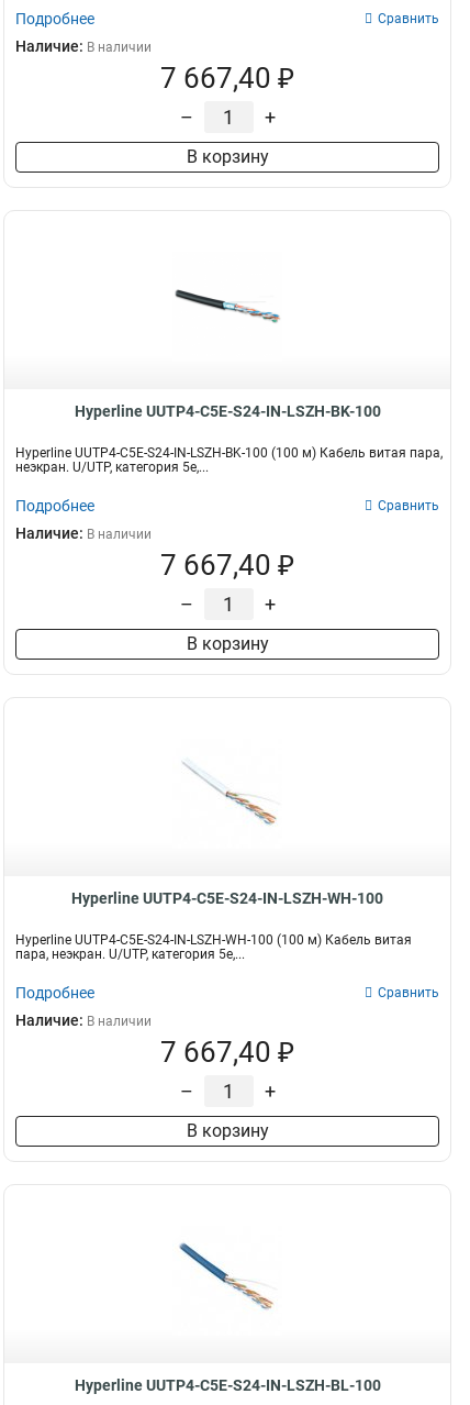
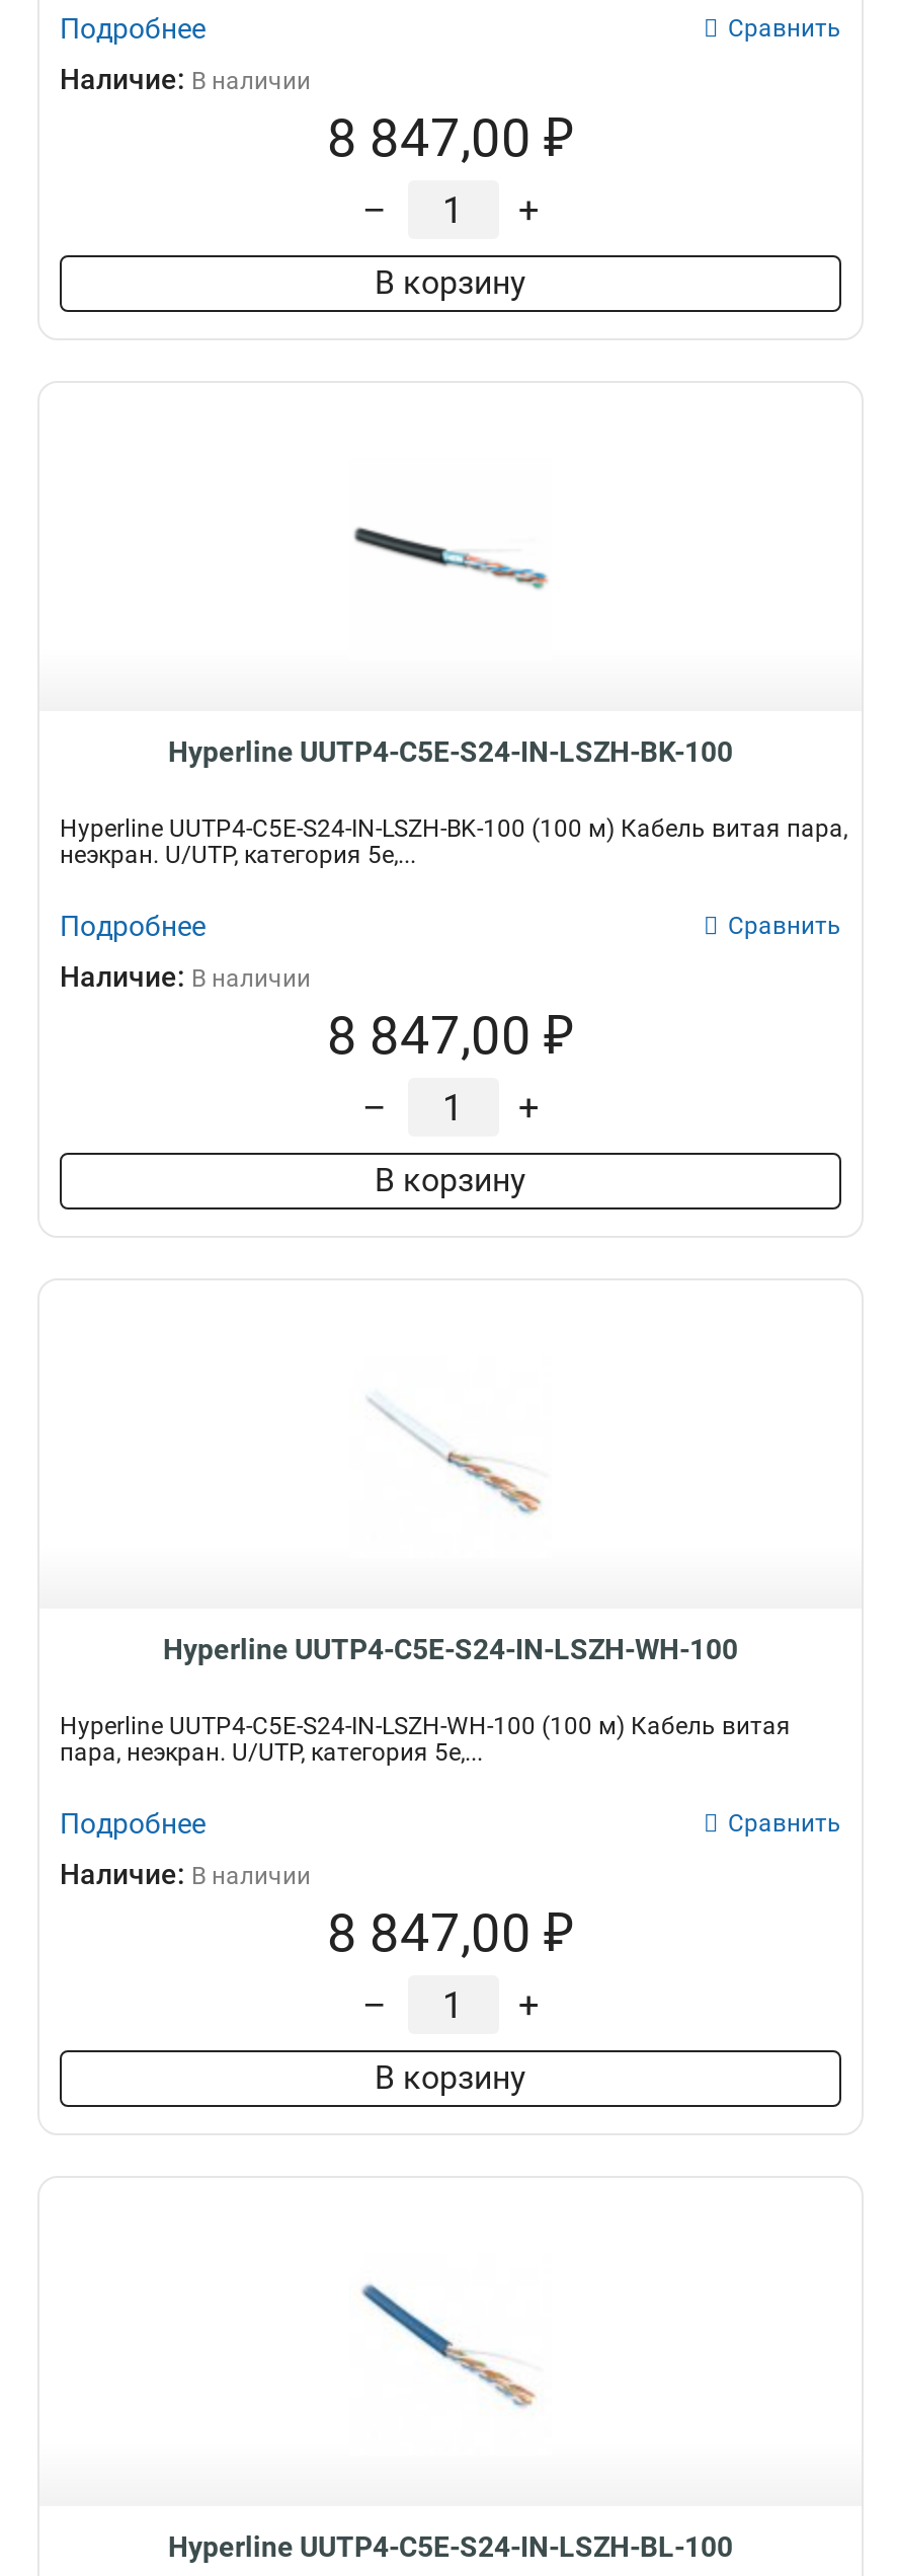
- 7 667,40 ₽
+ 8 847,00 ₽

- 7 667,40 ₽
+ 8 847,00 ₽

- 7 667,40 ₽
+ 8 847,00 ₽
